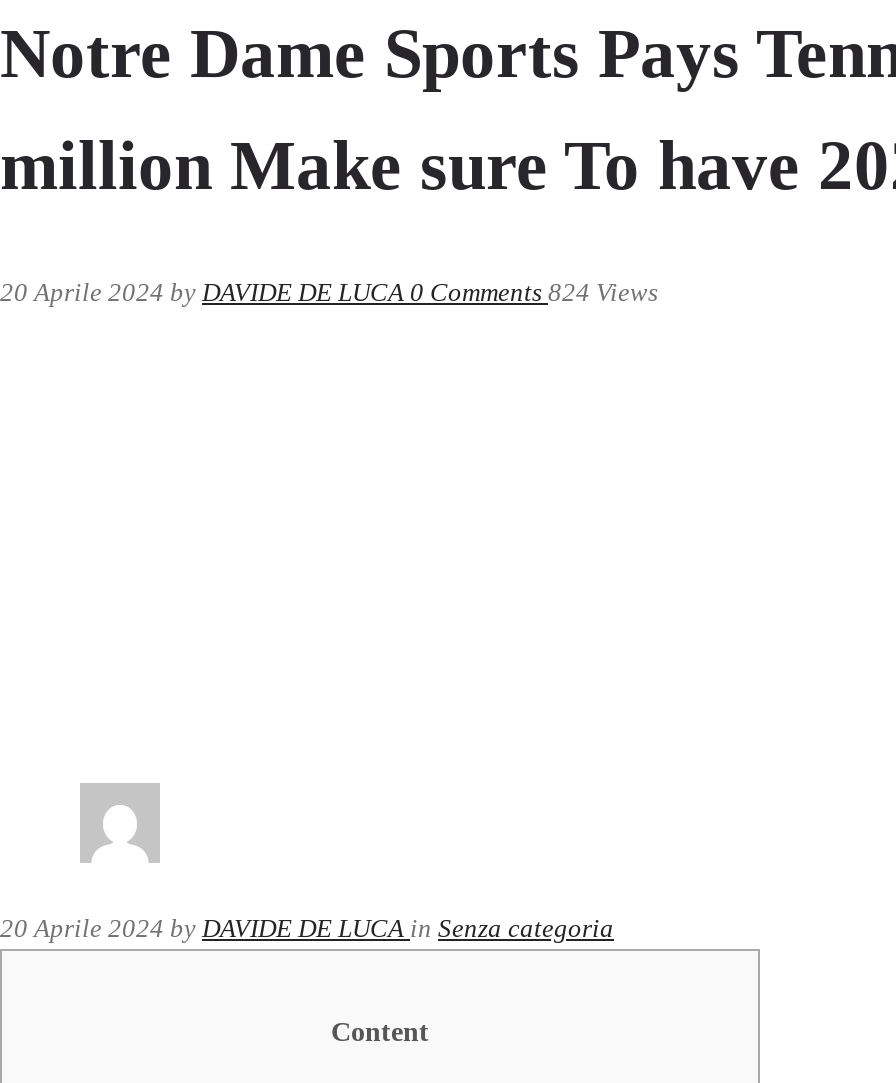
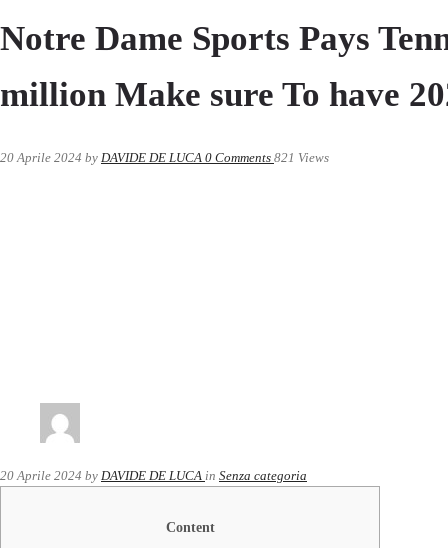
- 20 Aprile 2024 by DAVIDE DE LUCA 0 Comments 824 Views
+ 20 Aprile 2024 by DAVIDE DE LUCA 0 Comments 821 Views
